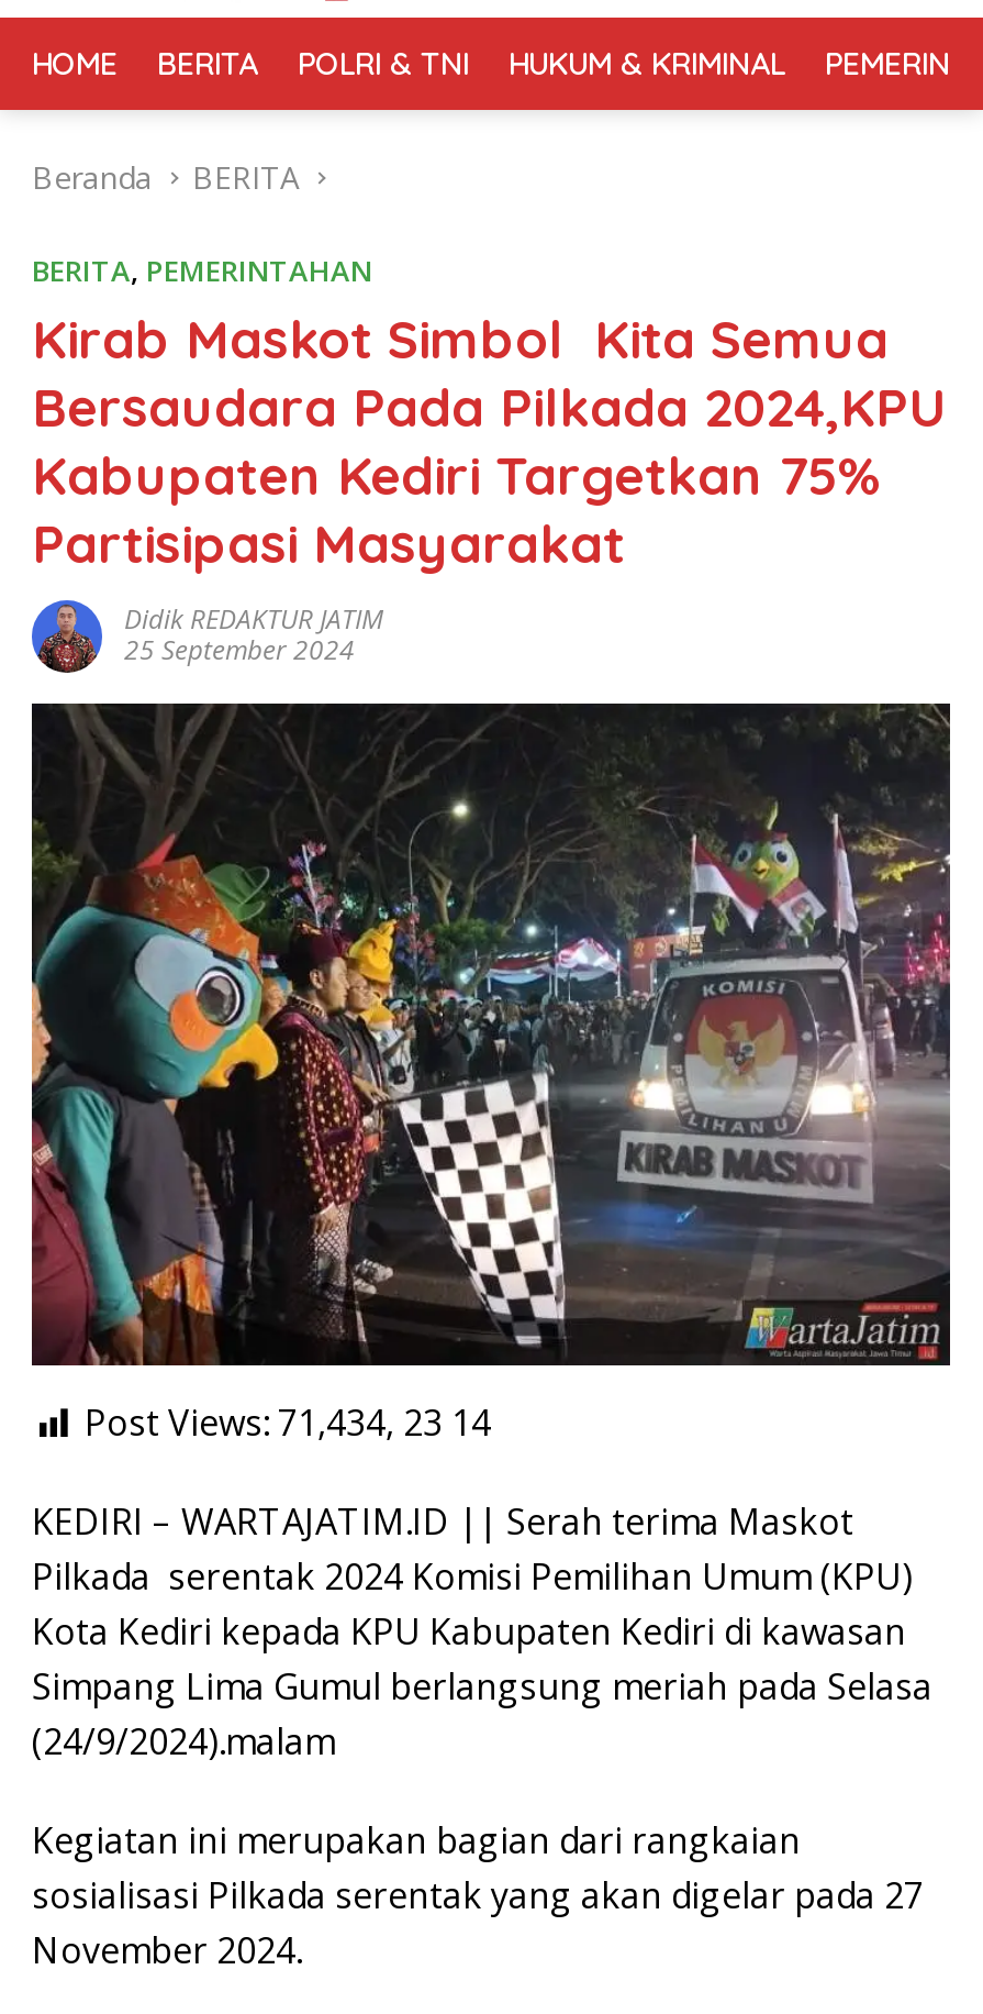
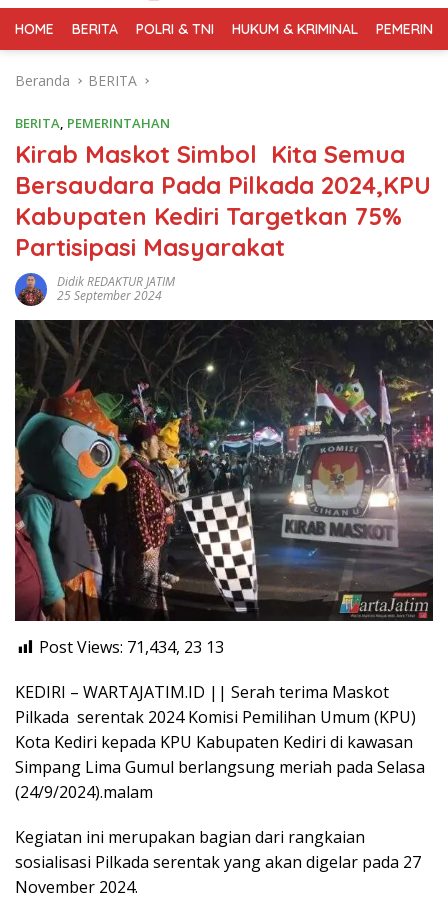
- Post Views: 71,434, 23 14
+ Post Views: 71,434, 23 13
